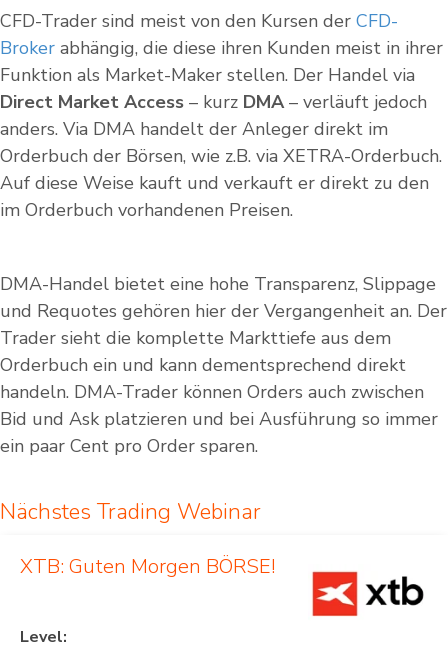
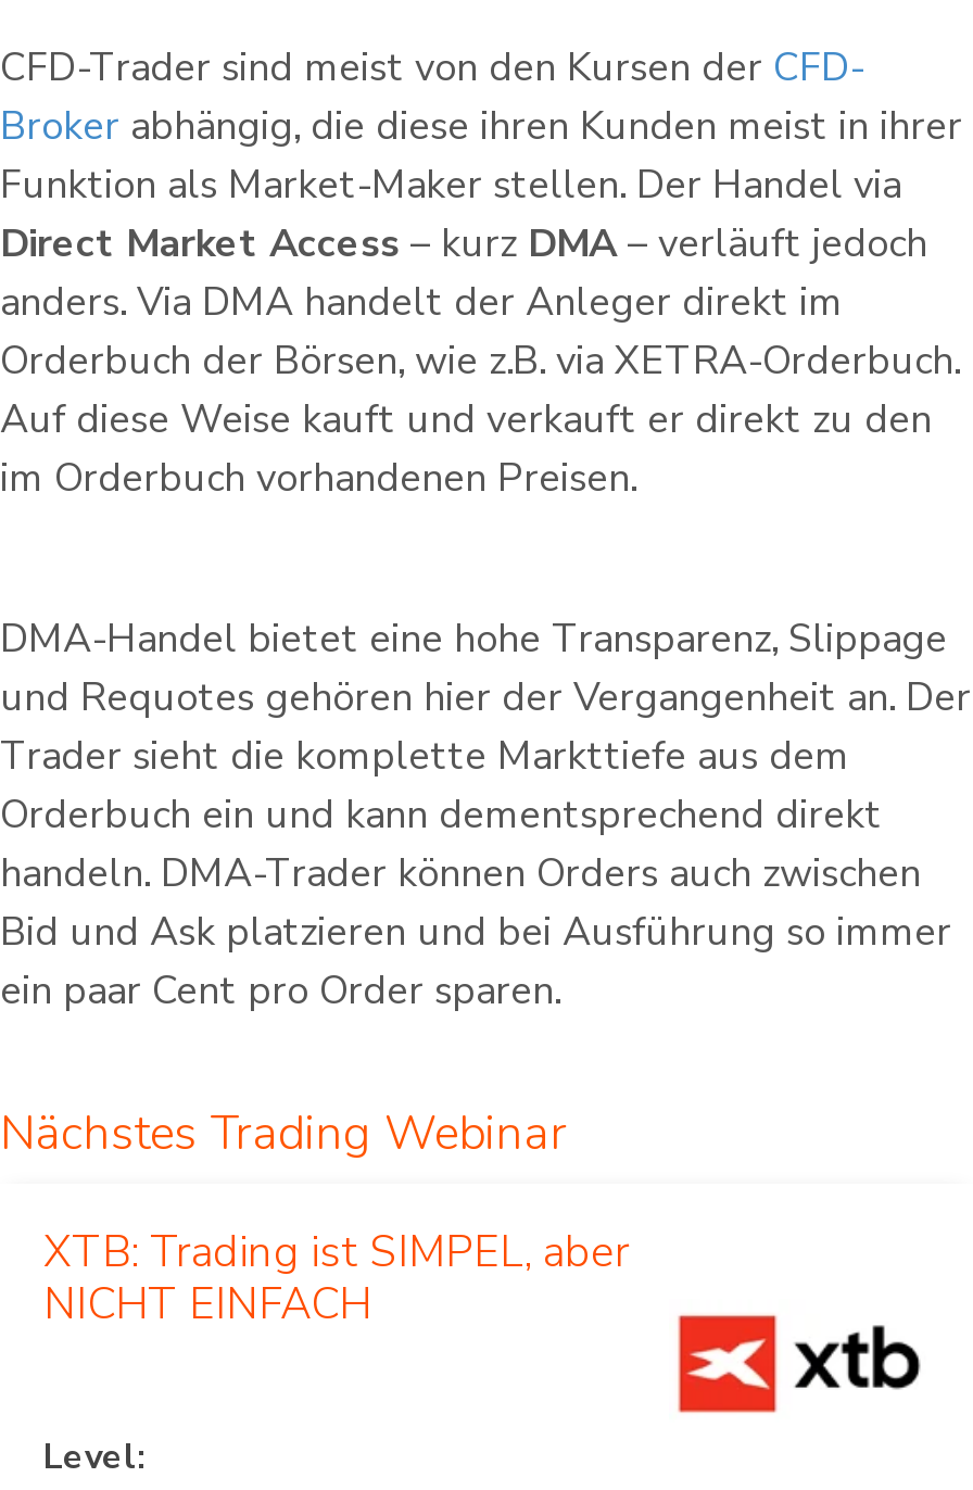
- XTB: Guten Morgen BÖRSE!
+ XTB: Trading ist SIMPEL, aber
+ NICHT EINFACH
